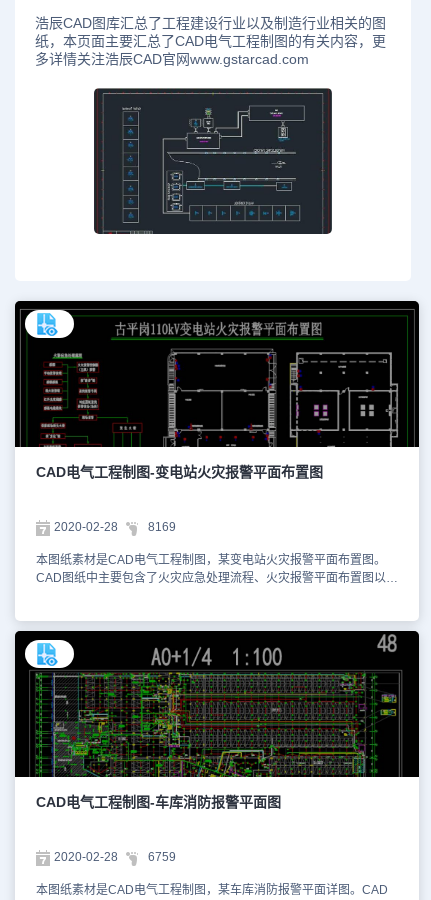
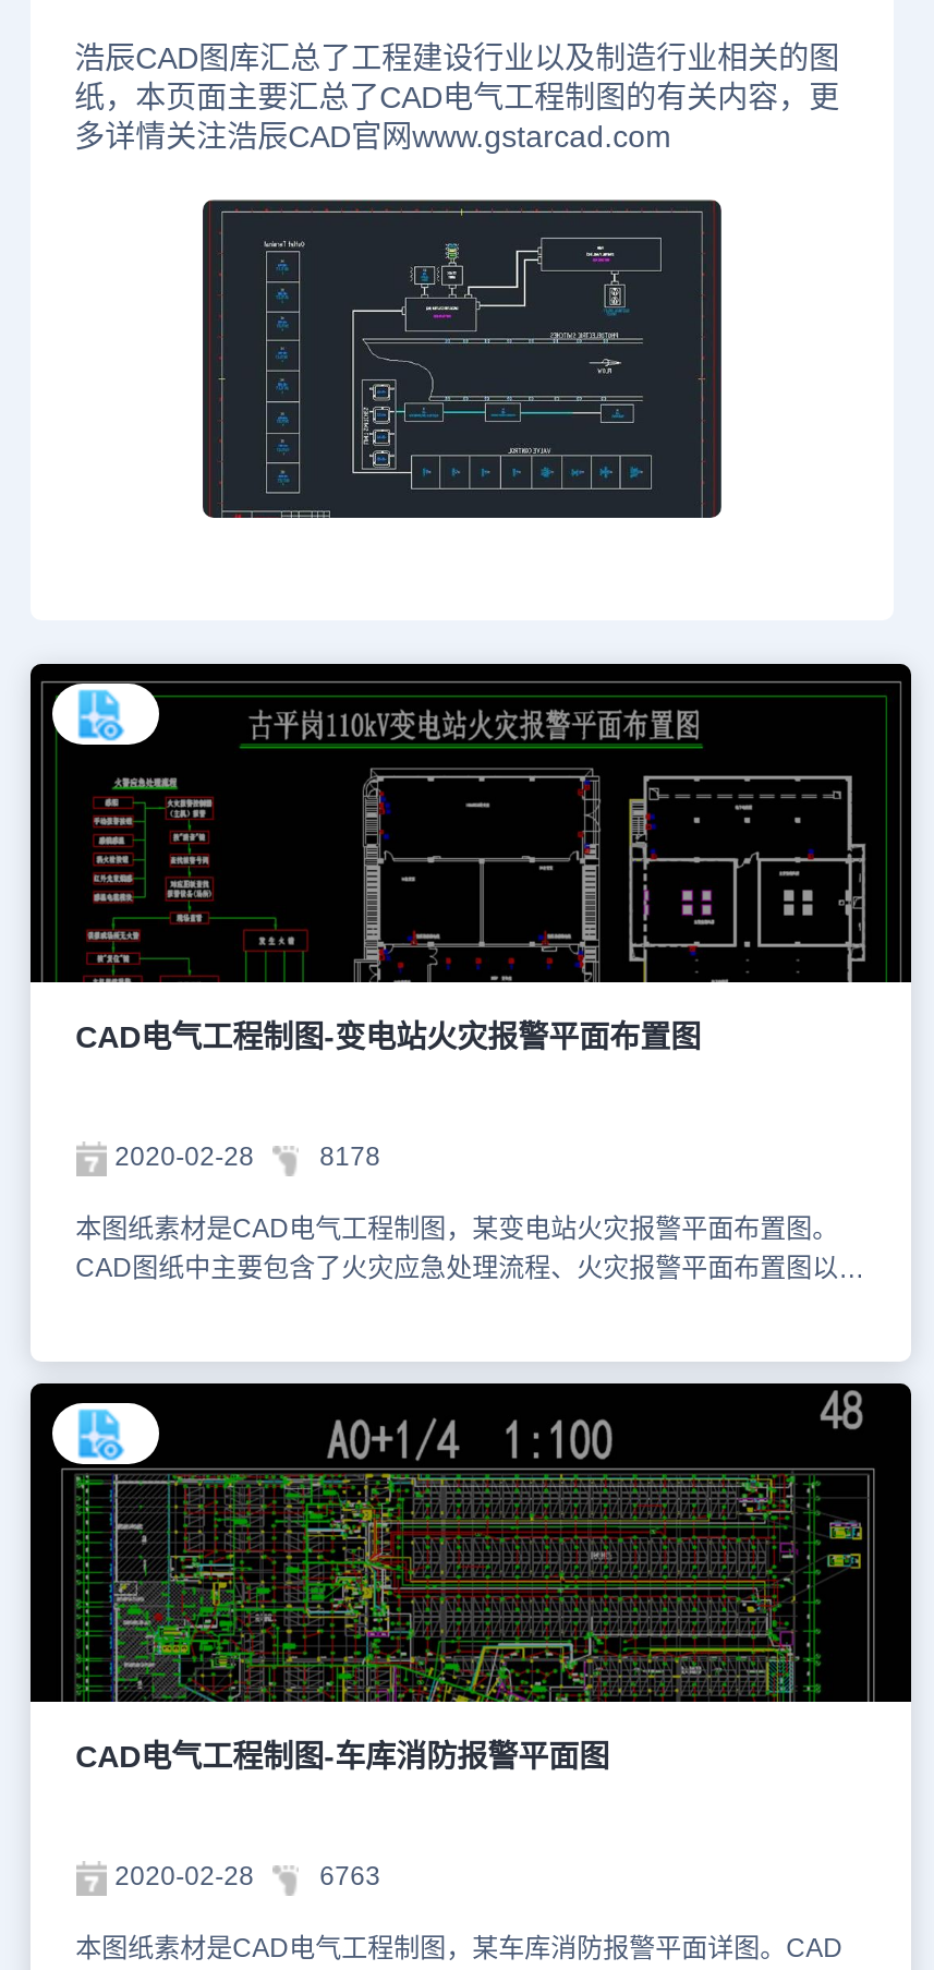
- 8169
+ 8178

- 6759
+ 6763
